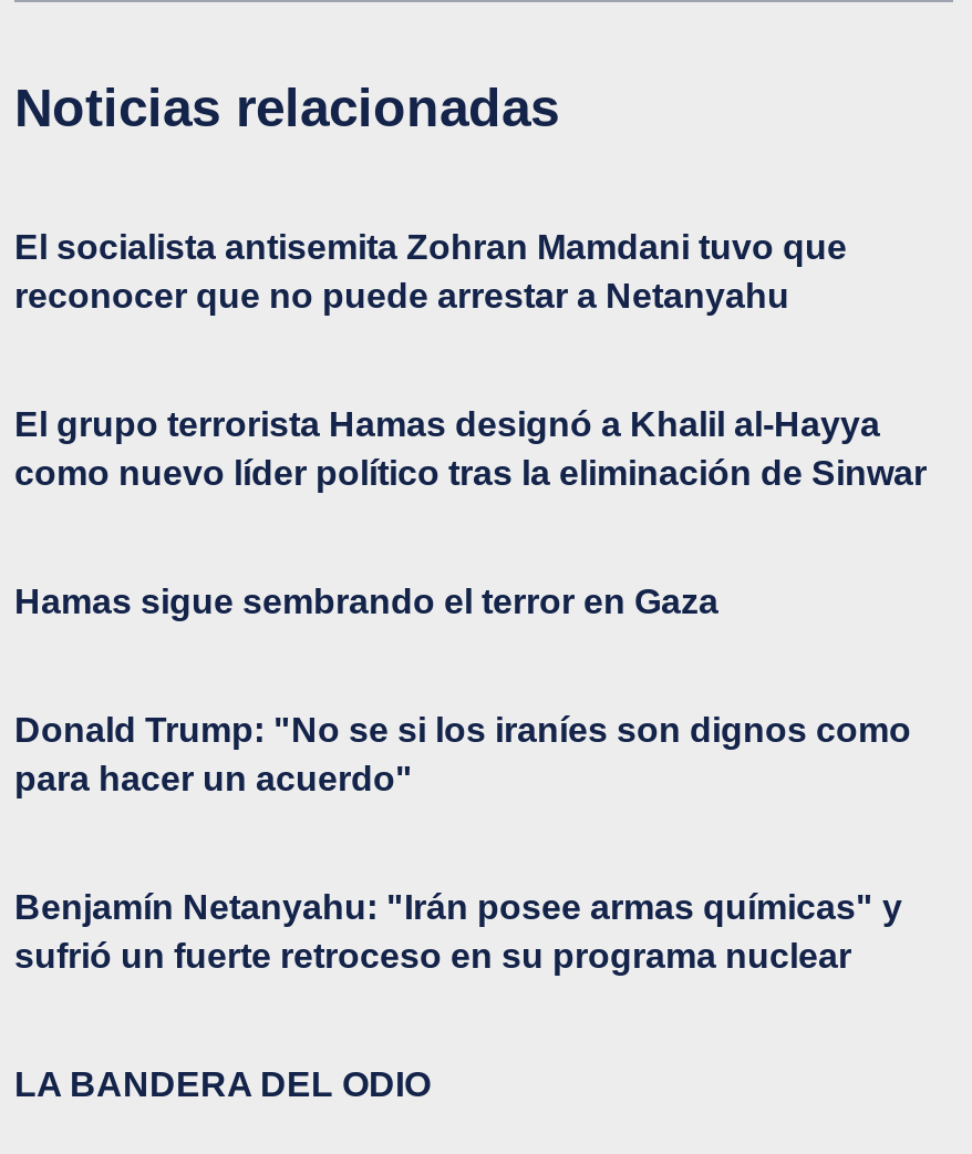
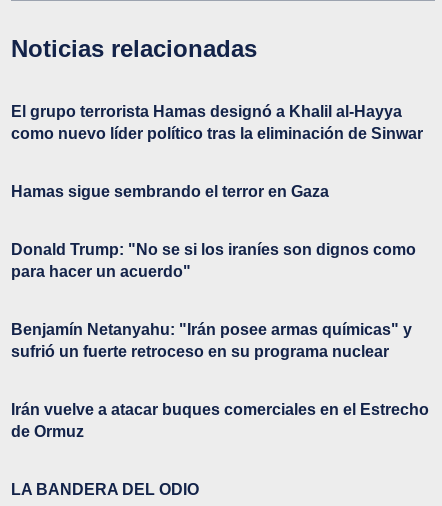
- El socialista antisemita Zohran Mamdani tuvo que
- reconocer que no puede arrestar a Netanyahu

moved up: El grupo terrorista Hamas designó a Khalil al-Hayya | como nuevo líder político tras la eliminación de Sinwar | Hamas sigue sembrando el terror en Gaza | Donald Trump: "No se si los iraníes son dignos como | para hacer un acuerdo" | Benjamín Netanyahu: "Irán posee armas químicas" y | sufrió un fuerte retroceso en su programa nuclear

+ Irán vuelve a atacar buques comerciales en el Estrecho
+ de Ormuz
